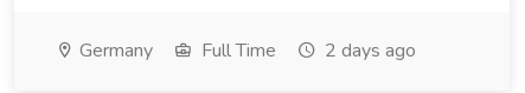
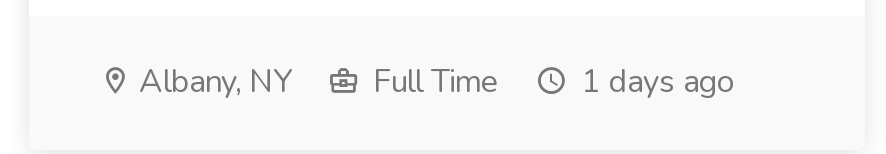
- Germany
+ Albany, NY

- 2 days ago
+ 1 days ago
